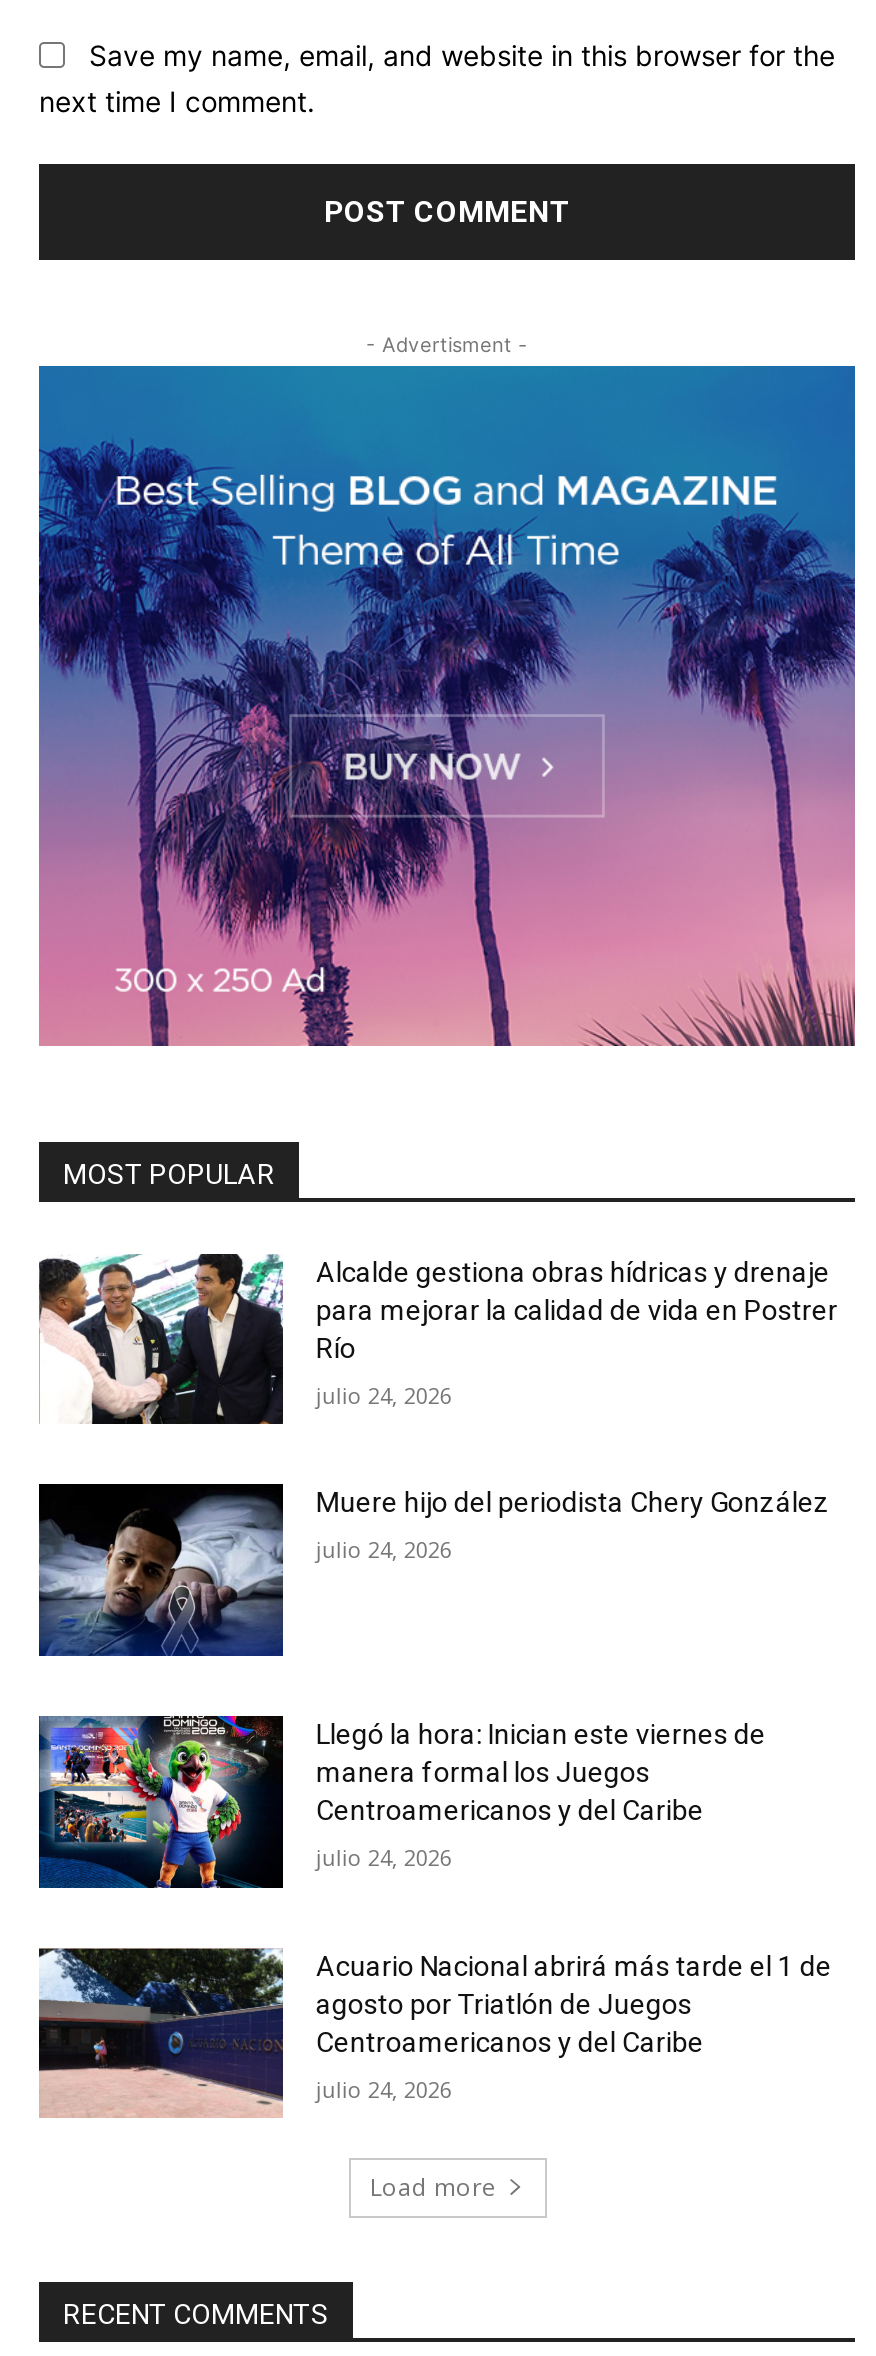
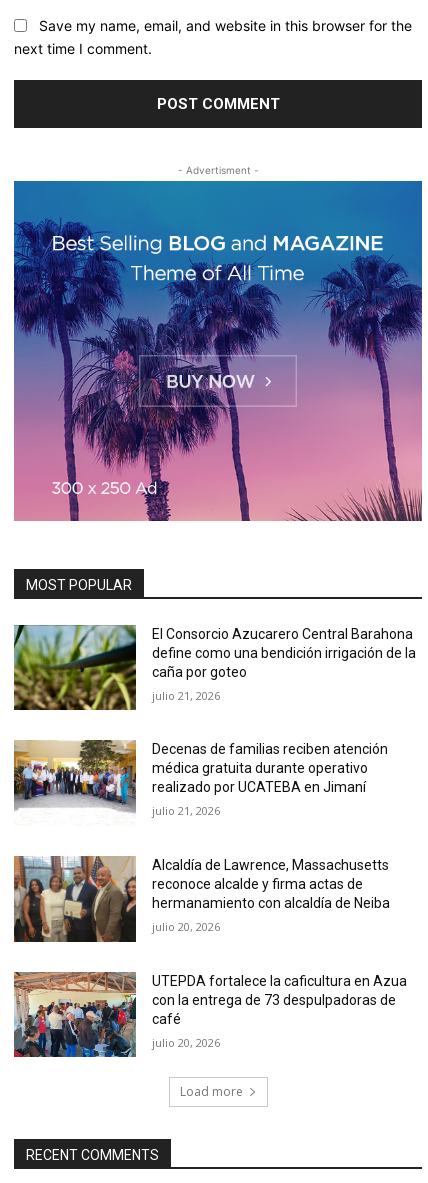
- [image]
- Alcalde gestiona obras hídricas y drenaje
- para mejorar la calidad de vida en Postrer
- Río
+ [image]
+ El Consorcio Azucarero Central Barahona
+ define como una bendición irrigación de la
+ caña por goteo

- julio 24, 2026
+ julio 21, 2026

- [image]
- Muere hijo del periodista Chery González
+ [image]
+ Decenas de familias reciben atención
+ médica gratuita durante operativo
+ realizado por UCATEBA en Jimaní

- julio 24, 2026
+ julio 21, 2026

- [image]
- Llegó la hora: Inician este viernes de
- manera formal los Juegos
- Centroamericanos y del Caribe
+ [image]
+ Alcaldía de Lawrence, Massachusetts
+ reconoce alcalde y firma actas de
+ hermanamiento con alcaldía de Neiba

- julio 24, 2026
+ julio 20, 2026

- [image]
- Acuario Nacional abrirá más tarde el 1 de
- agosto por Triatlón de Juegos
- Centroamericanos y del Caribe
+ [image]
+ UTEPDA fortalece la caficultura en Azua
+ con la entrega de 73 despulpadoras de
+ café

- julio 24, 2026
+ julio 20, 2026
